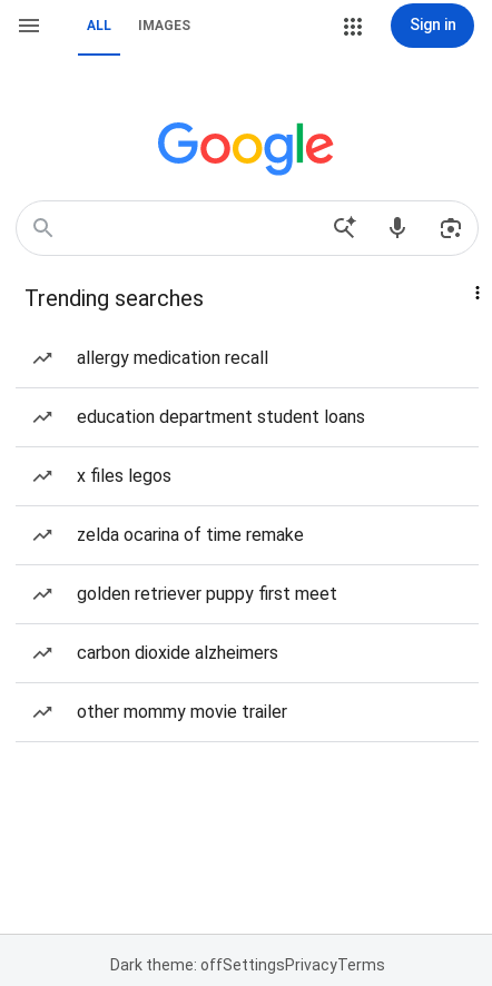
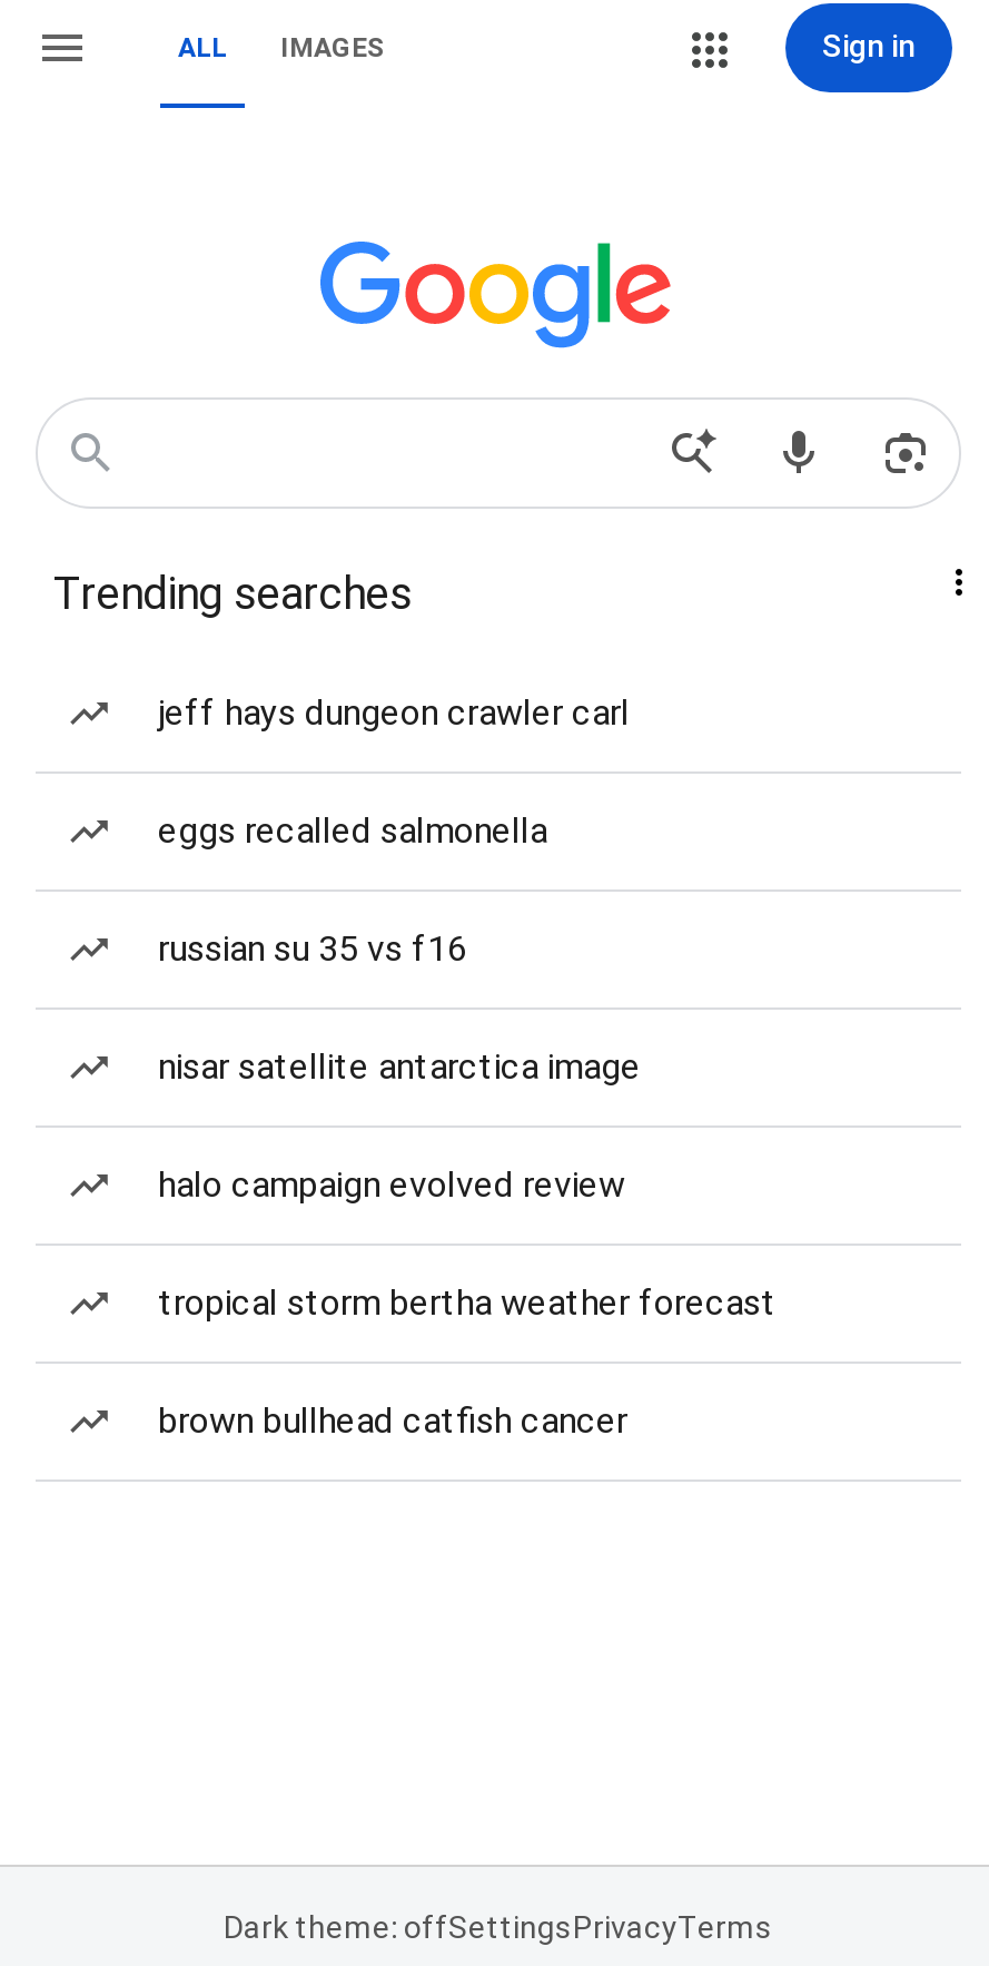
- allergy medication recall
+ jeff hays dungeon crawler carl

- education department student loans
+ eggs recalled salmonella

- x files legos
+ russian su 35 vs f16

- zelda ocarina of time remake
+ nisar satellite antarctica image

- golden retriever puppy first meet
+ halo campaign evolved review

- carbon dioxide alzheimers
+ tropical storm bertha weather forecast

- other mommy movie trailer
+ brown bullhead catfish cancer
